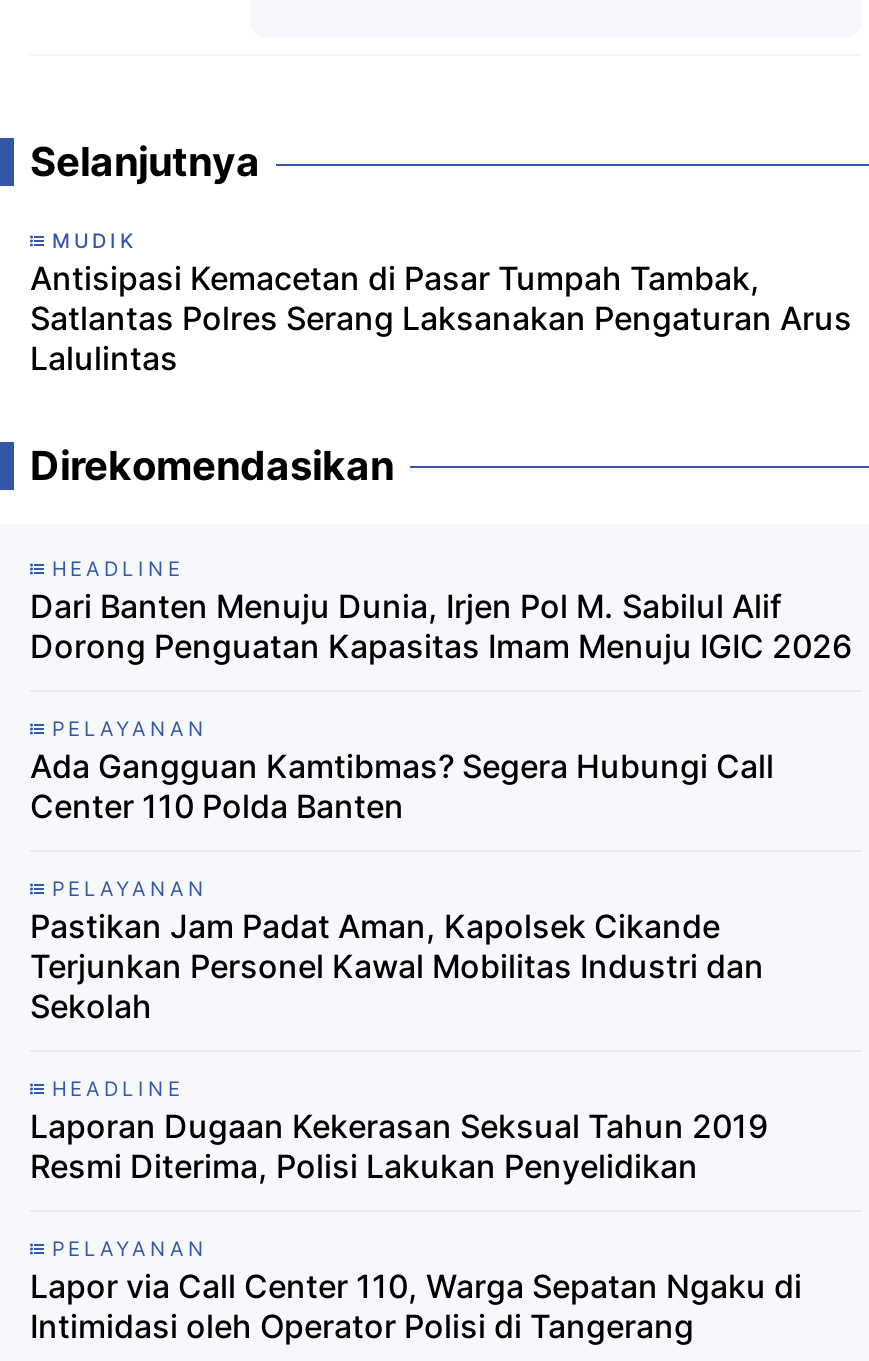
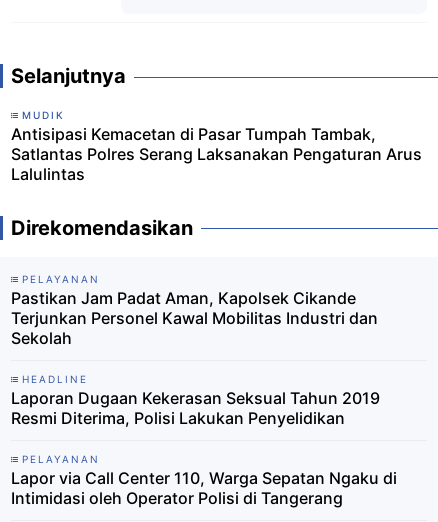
- HEADLINE
- Dari Banten Menuju Dunia, Irjen Pol M. Sabilul Alif
- Dorong Penguatan Kapasitas Imam Menuju IGIC 2026
- PELAYANAN
- Ada Gangguan Kamtibmas? Segera Hubungi Call
- Center 110 Polda Banten
